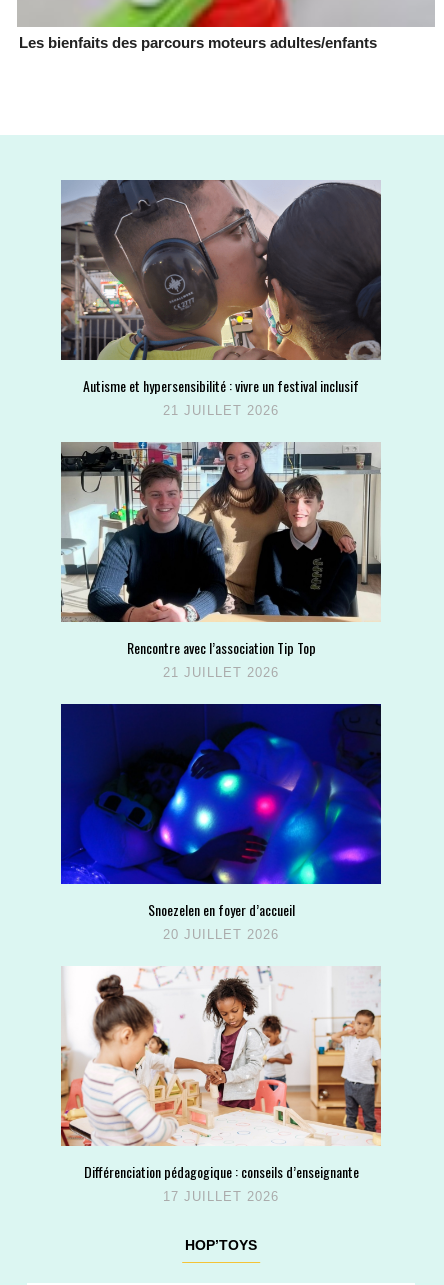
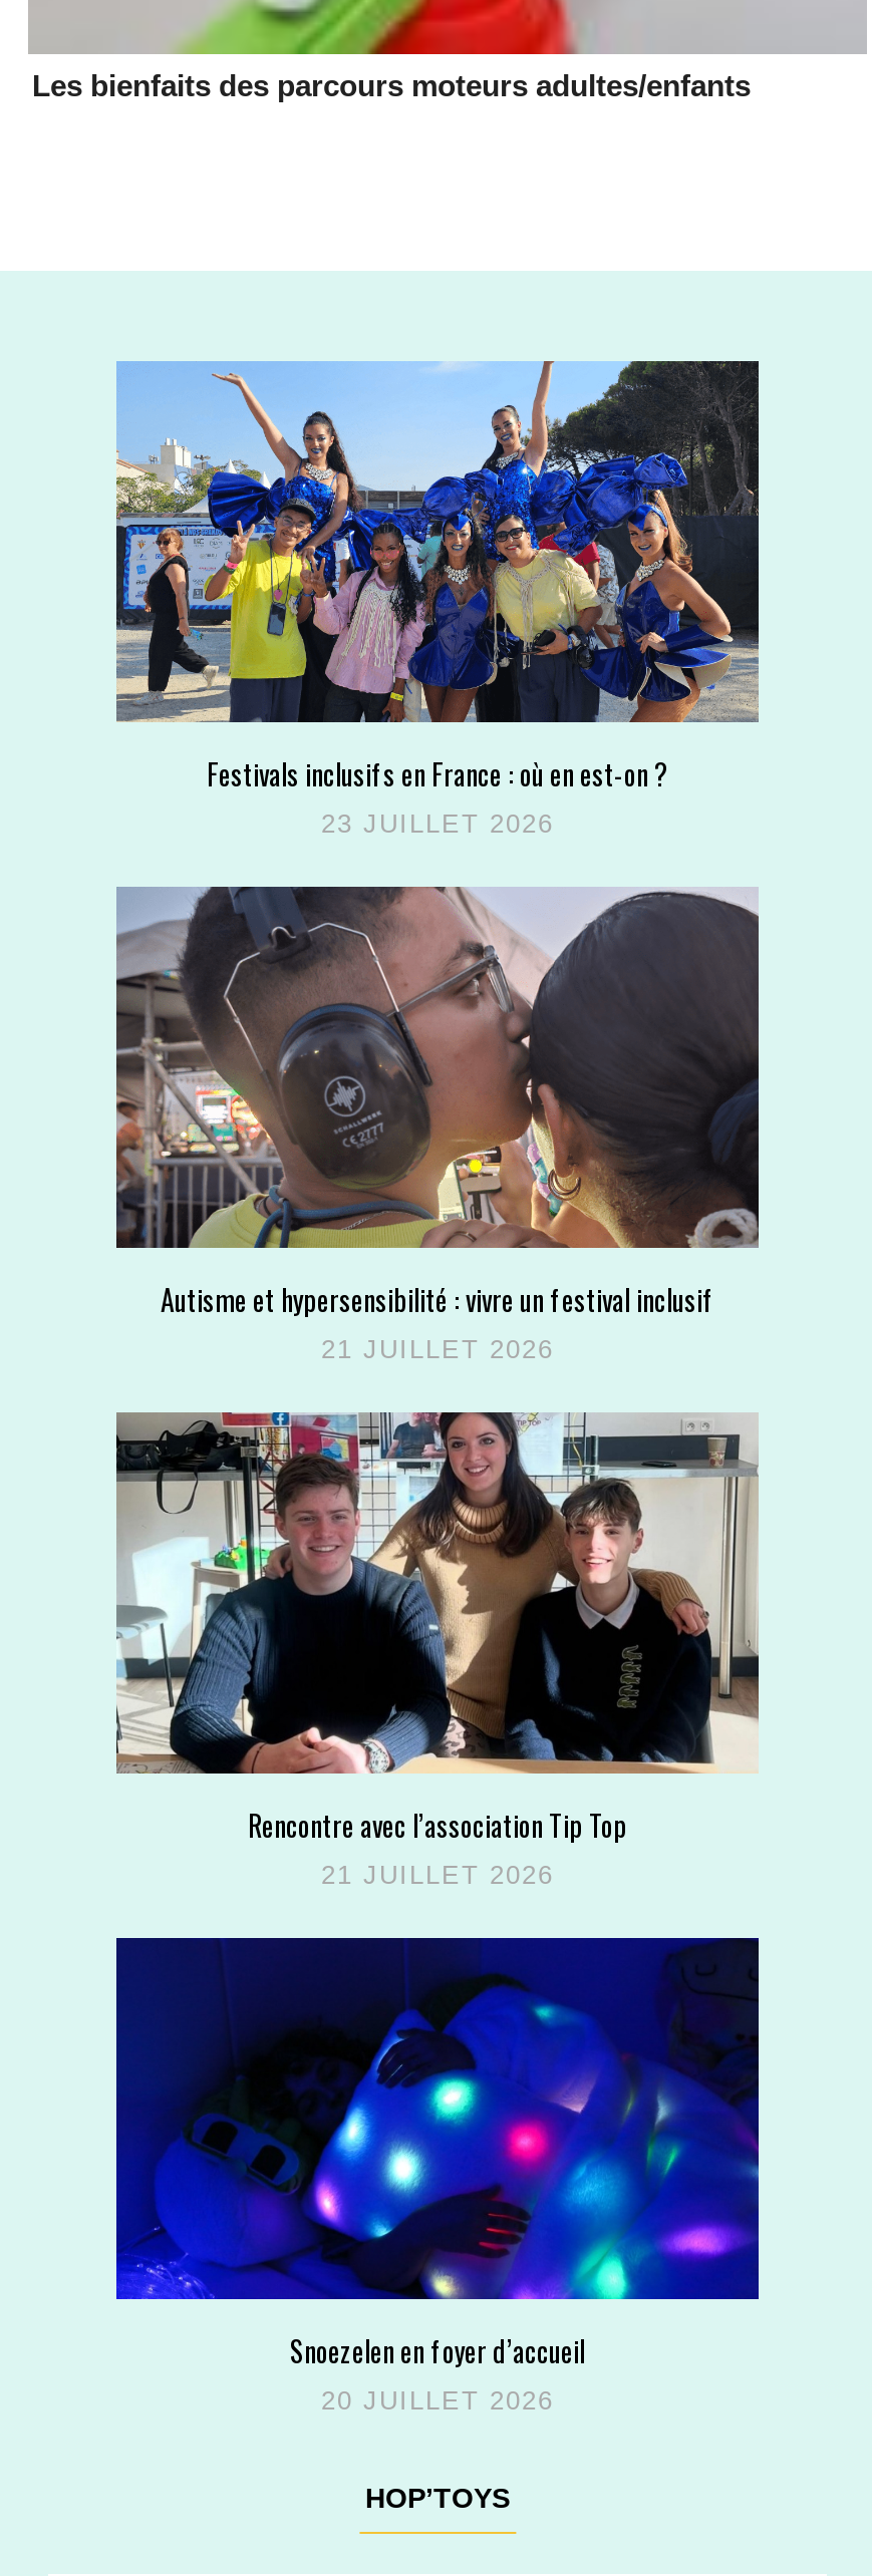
+ [image]
+ Festivals inclusifs en France : où en est-on ?
+ 23 JUILLET 2026

moved down: [image] | Autisme et hypersensibilité : vivre un festival inclusif | 21 JUILLET 2026 | Rencontre avec l’association Tip Top | 21 JUILLET 2026 | Snoezelen en foyer d’accueil | 20 JUILLET 2026

- [image]
- Différenciation pédagogique : conseils d’enseignante
- 17 JUILLET 2026
